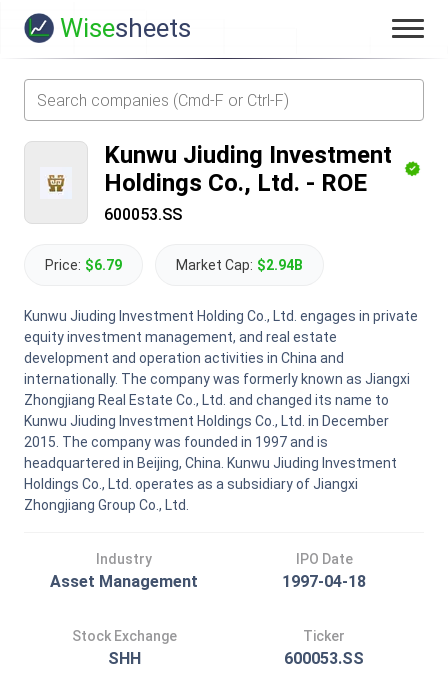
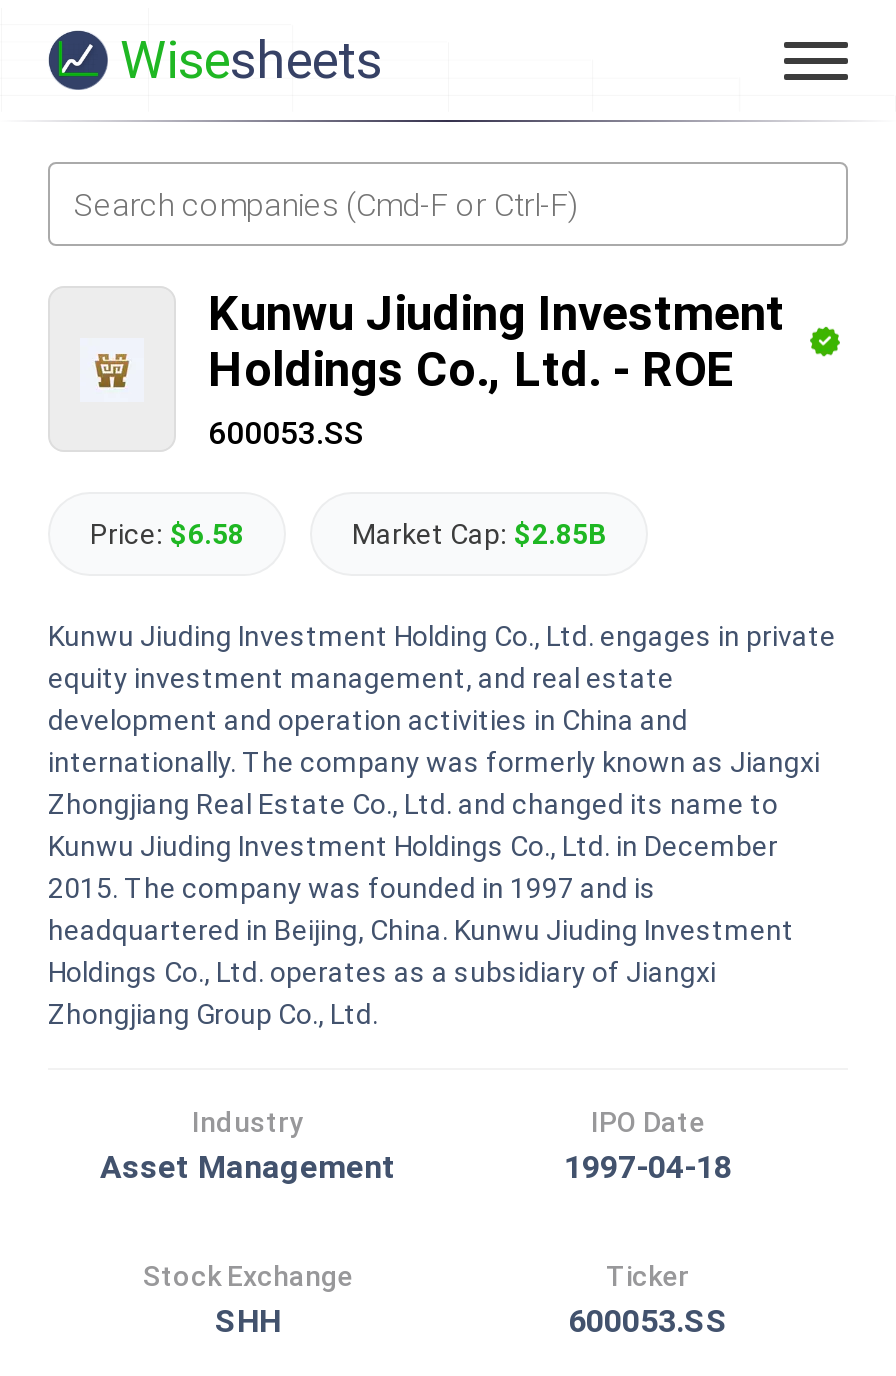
- Price: $6.79
+ Price: $6.58

- Market Cap: $2.94B
+ Market Cap: $2.85B
